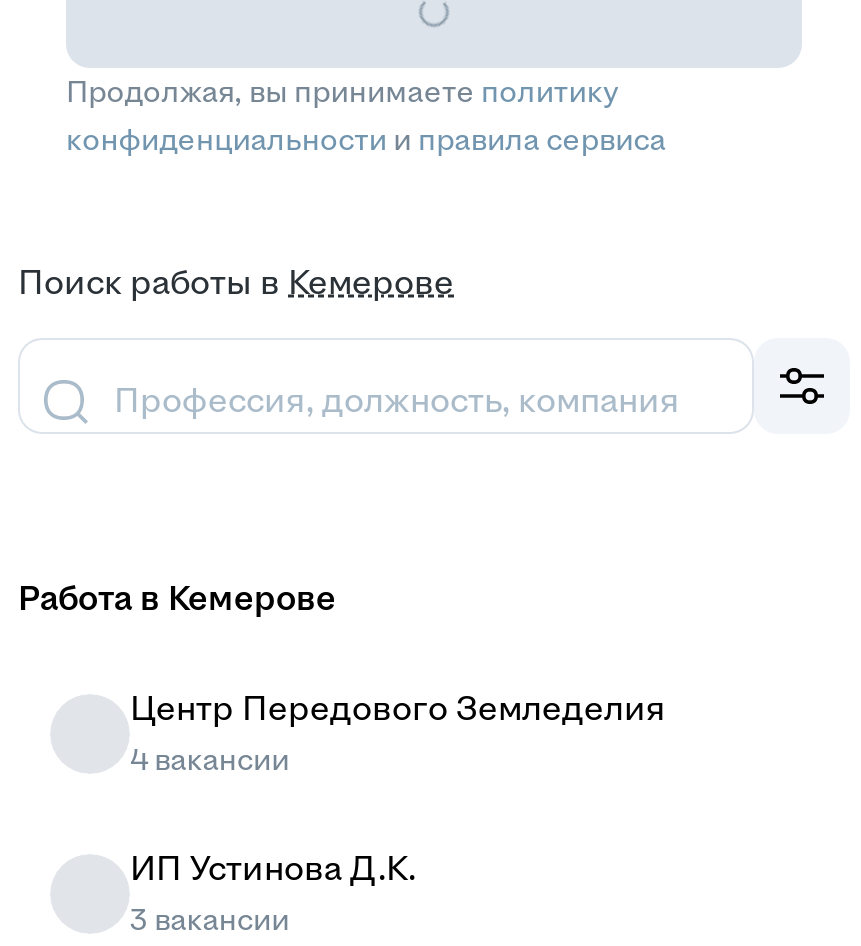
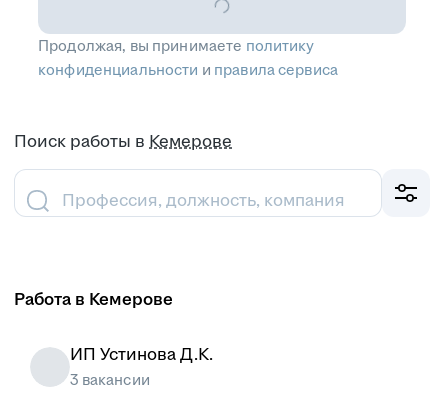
- Центр Передового Земледелия
- 4 вакансии
